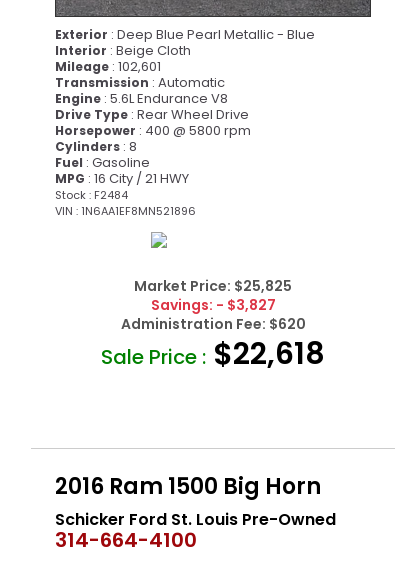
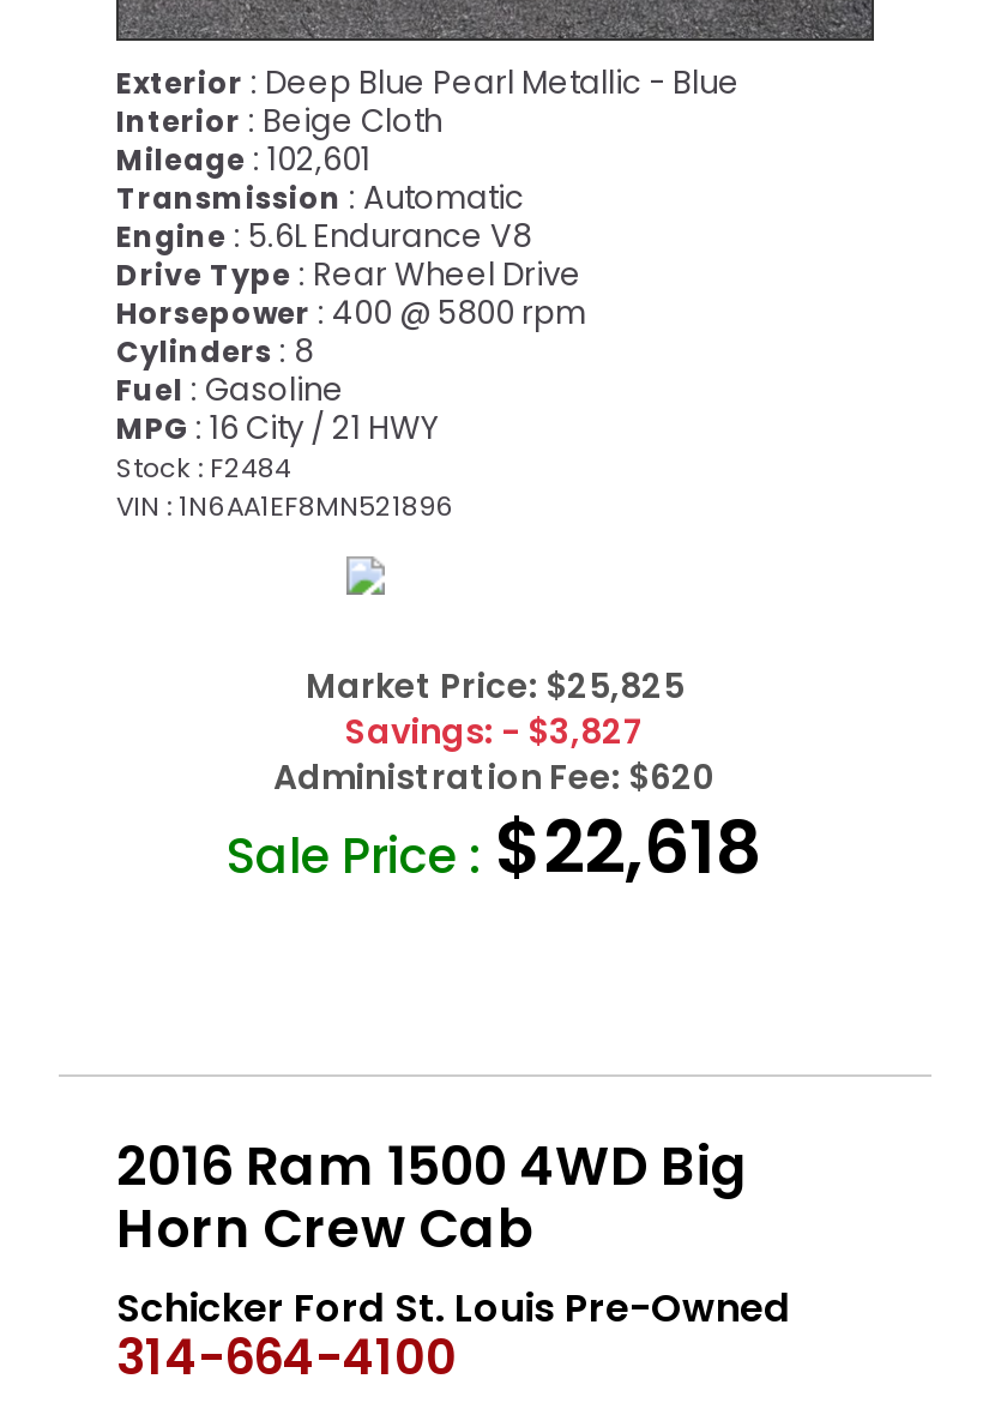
- 2016 Ram 1500 Big Horn
+ 2016 Ram 1500 4WD Big
+ Horn Crew Cab
